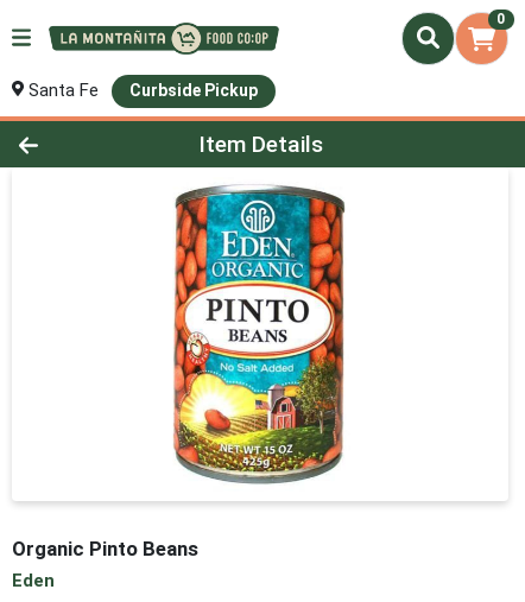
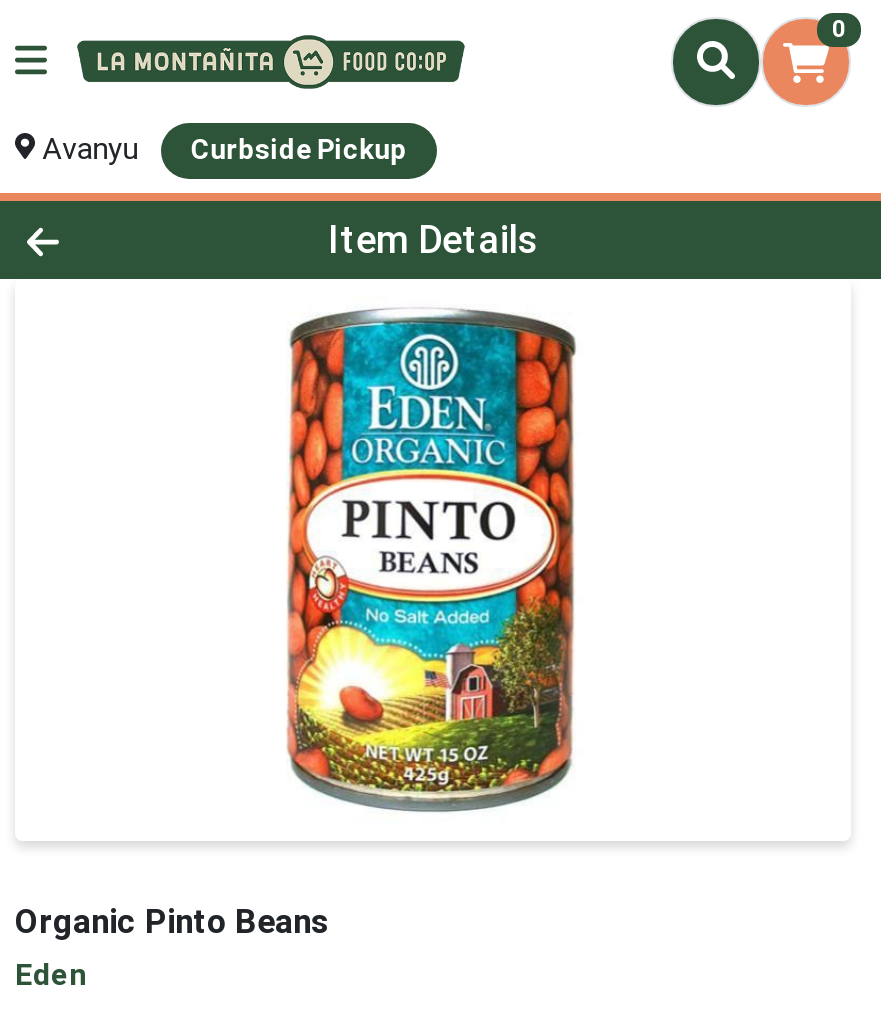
- Santa Fe
+ Avanyu
